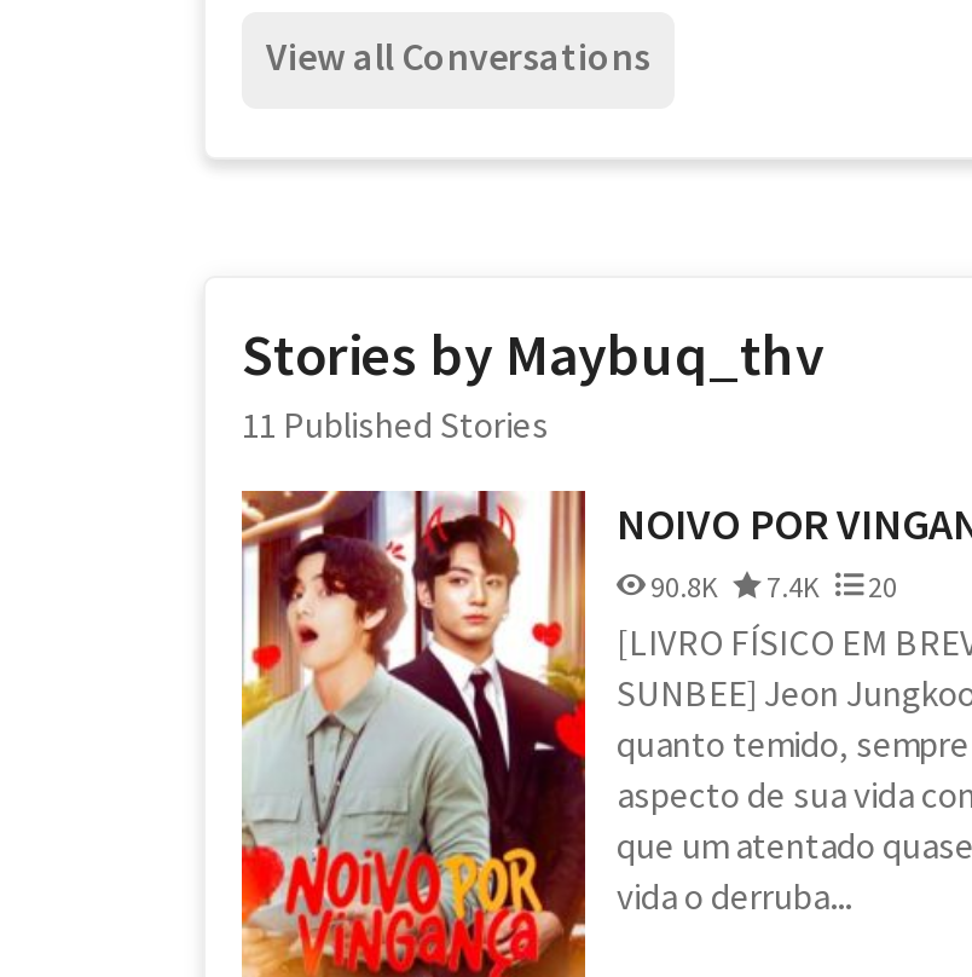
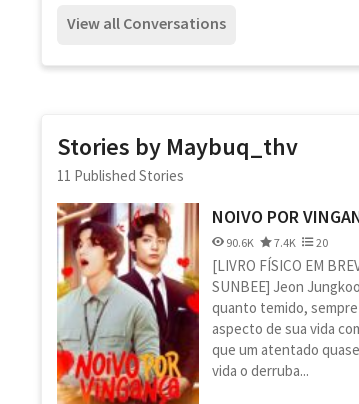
- 90.8K 7.4K 20
+ 90.6K 7.4K 20
